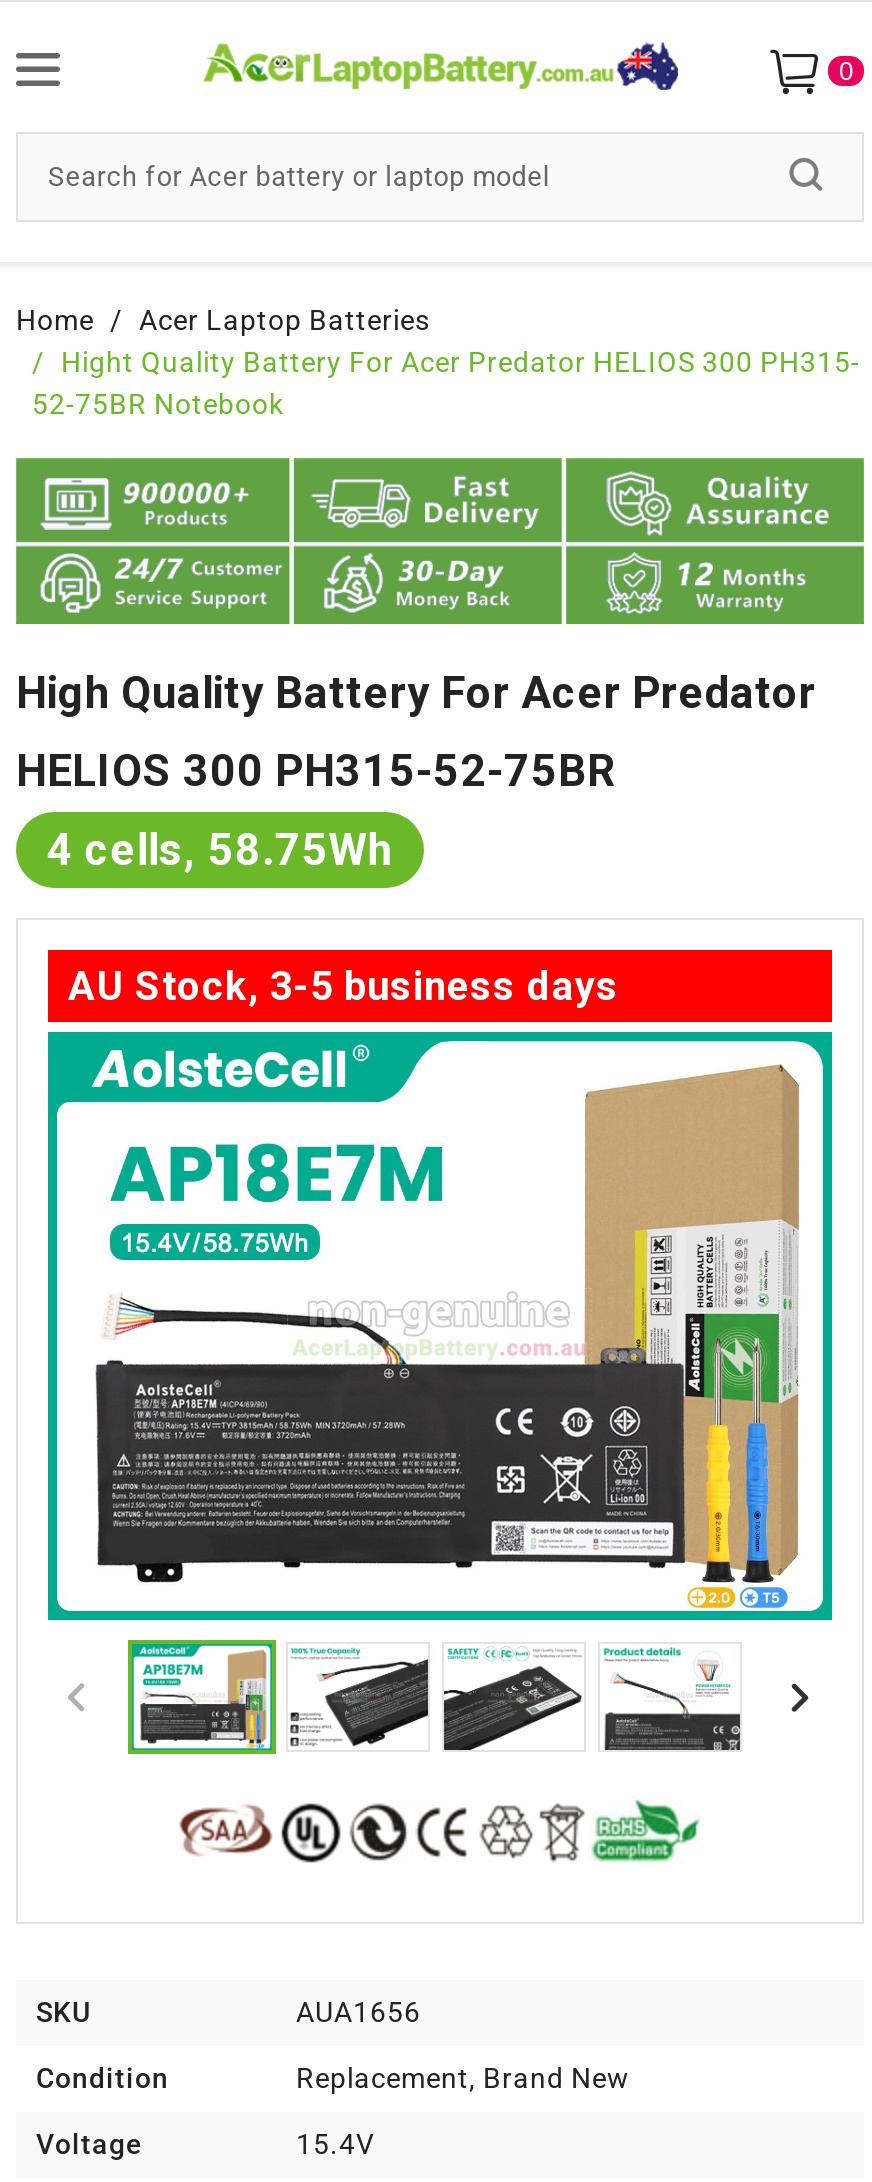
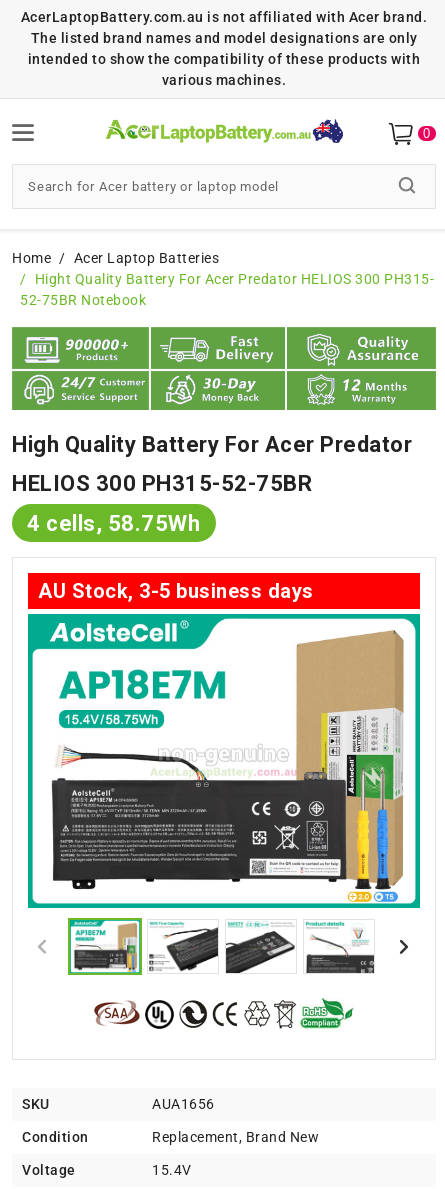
+ AcerLaptopBattery.com.au is not affiliated with Acer brand.
+ The listed brand names and model designations are only
+ intended to show the compatibility of these products with
+ various machines.
